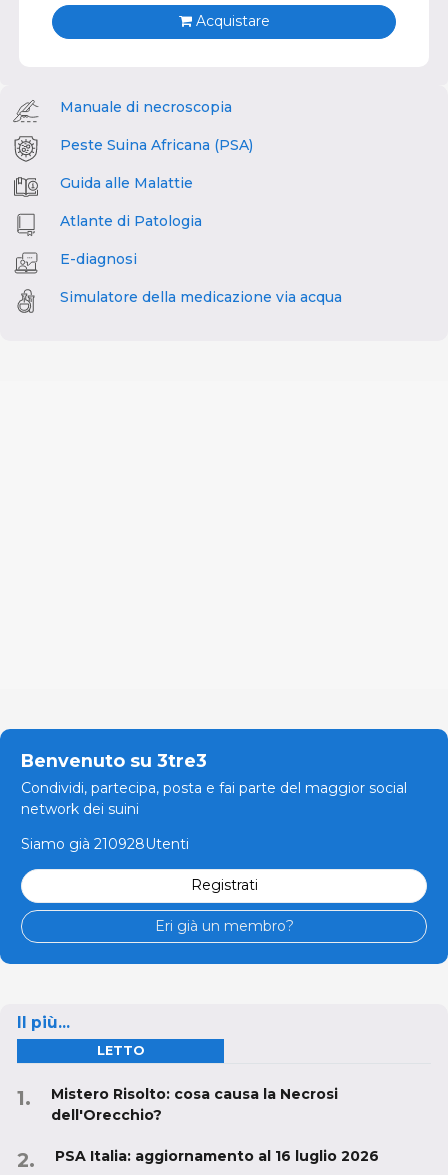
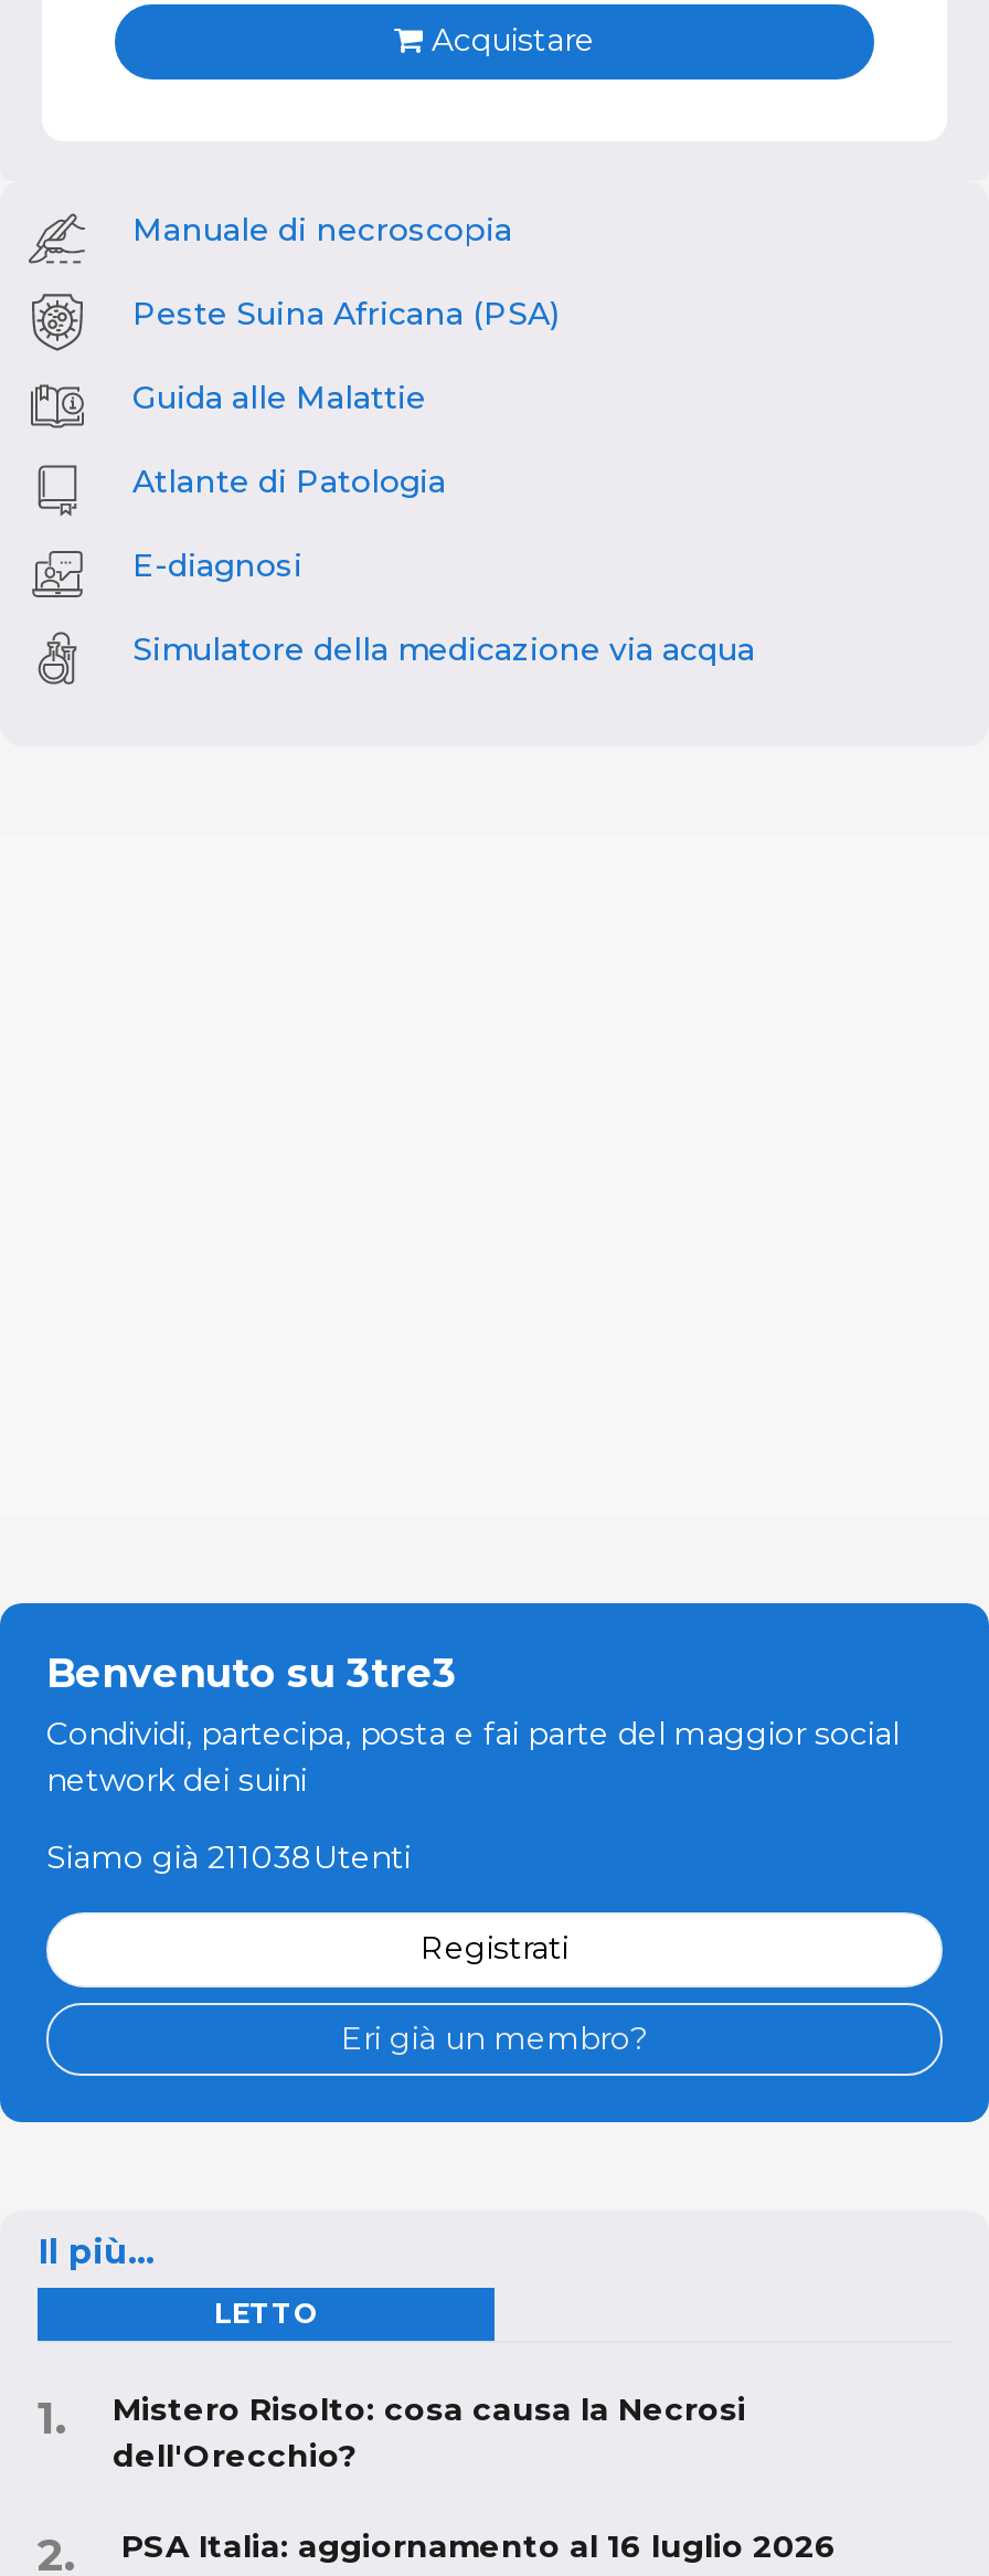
- Siamo già 210928Utenti
+ Siamo già 211038Utenti
